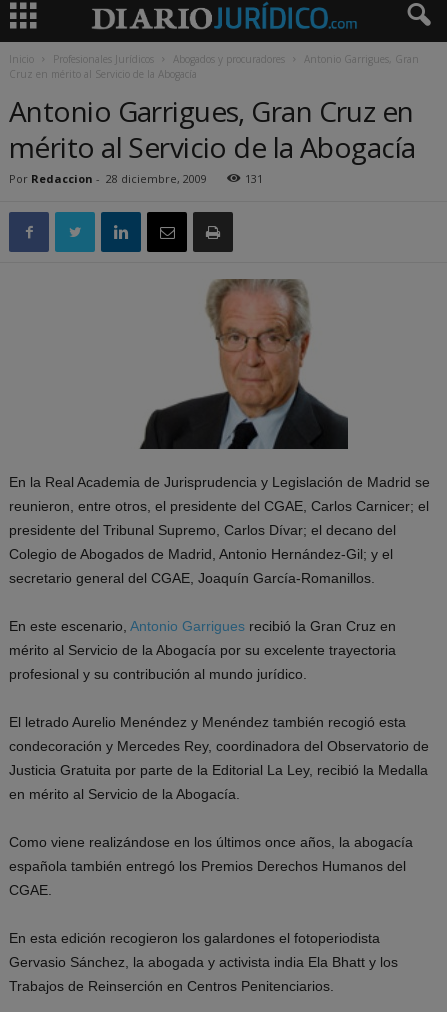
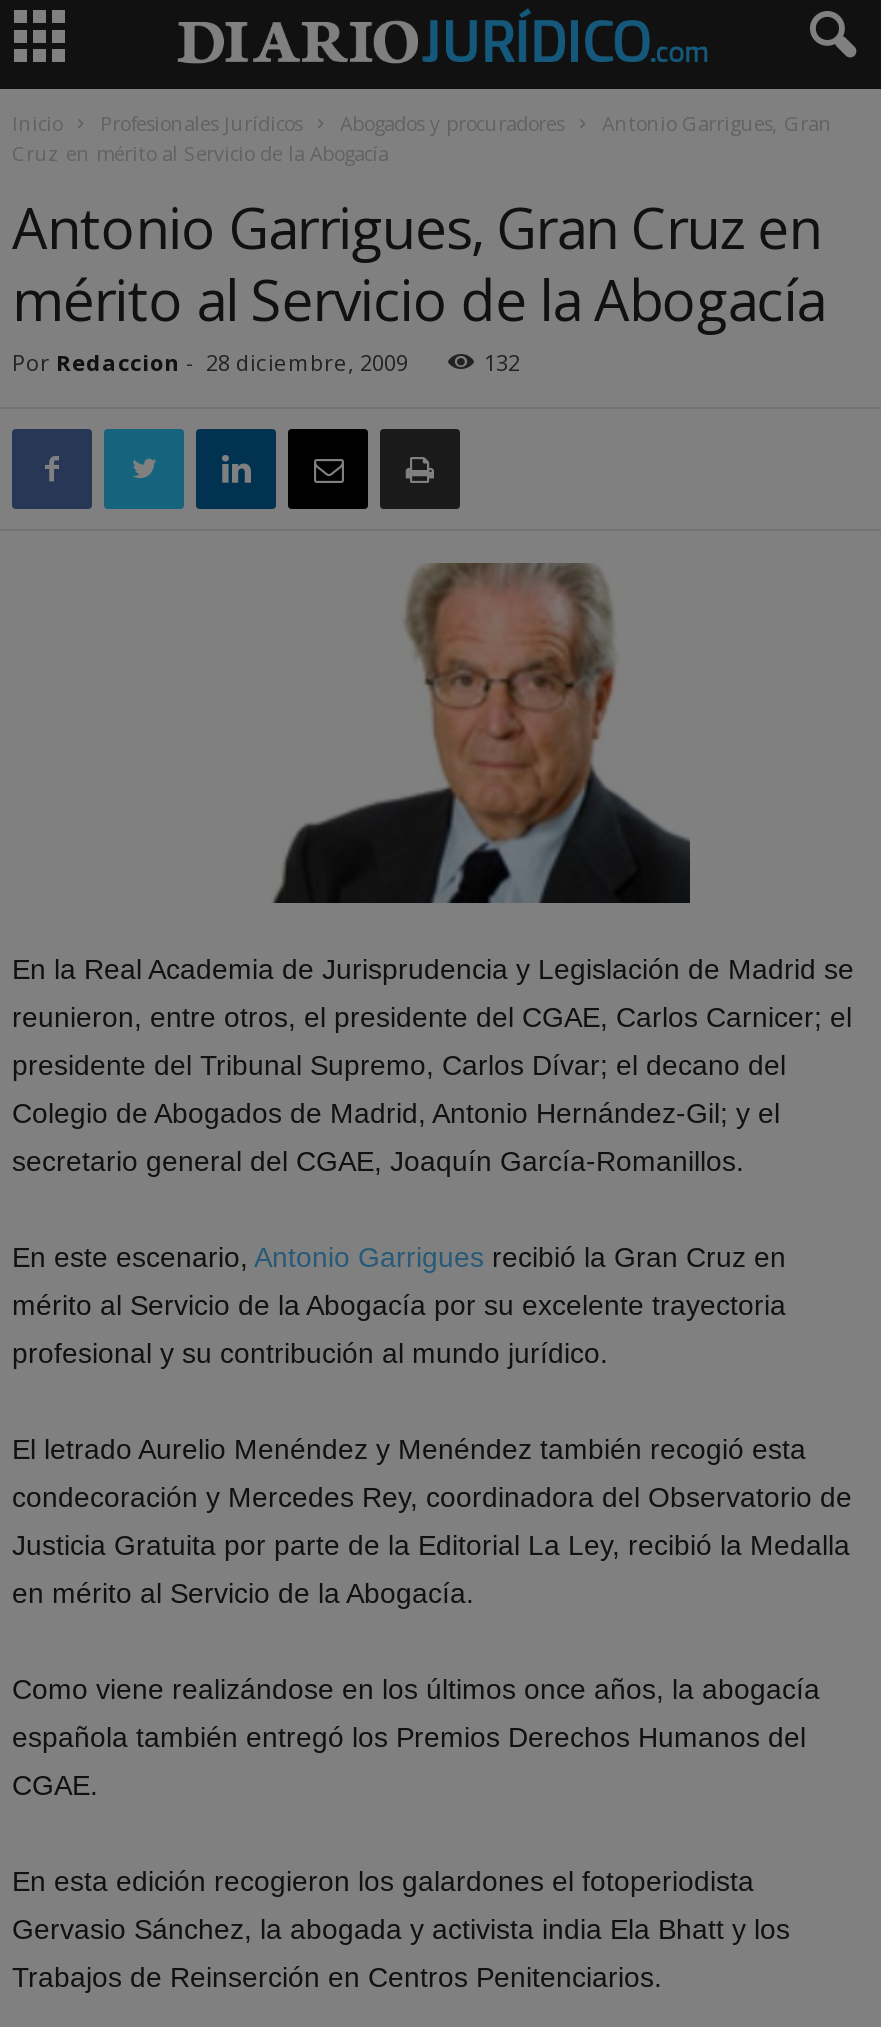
- 131
+ 132
